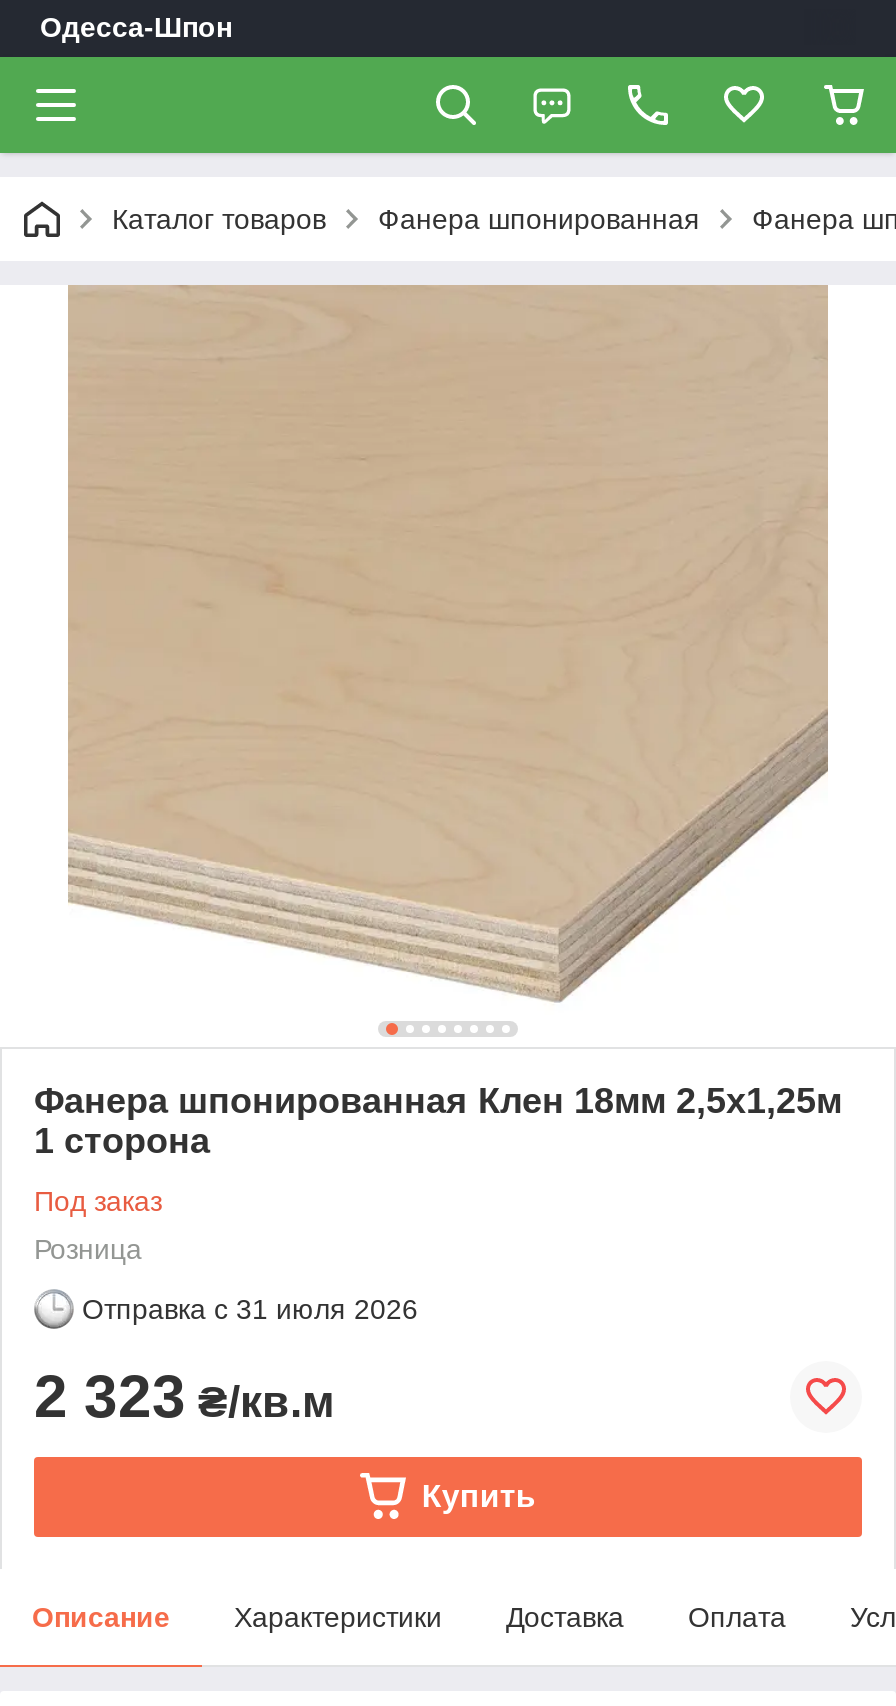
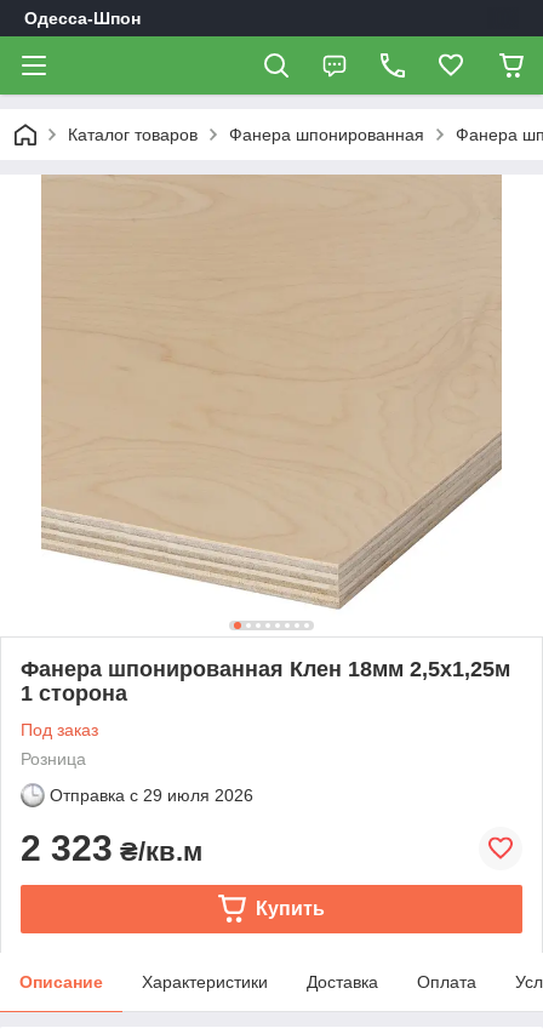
- Отправка с 31 июля 2026
+ Отправка с 29 июля 2026
